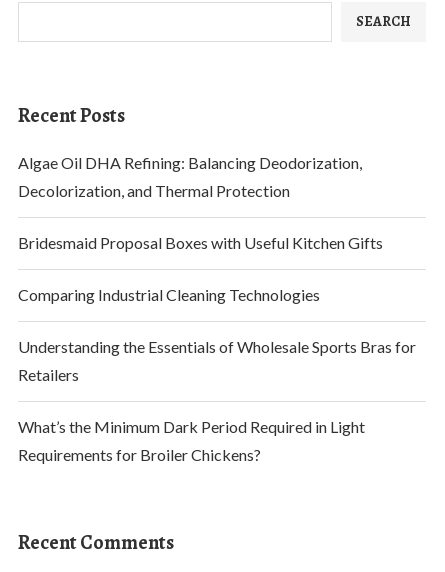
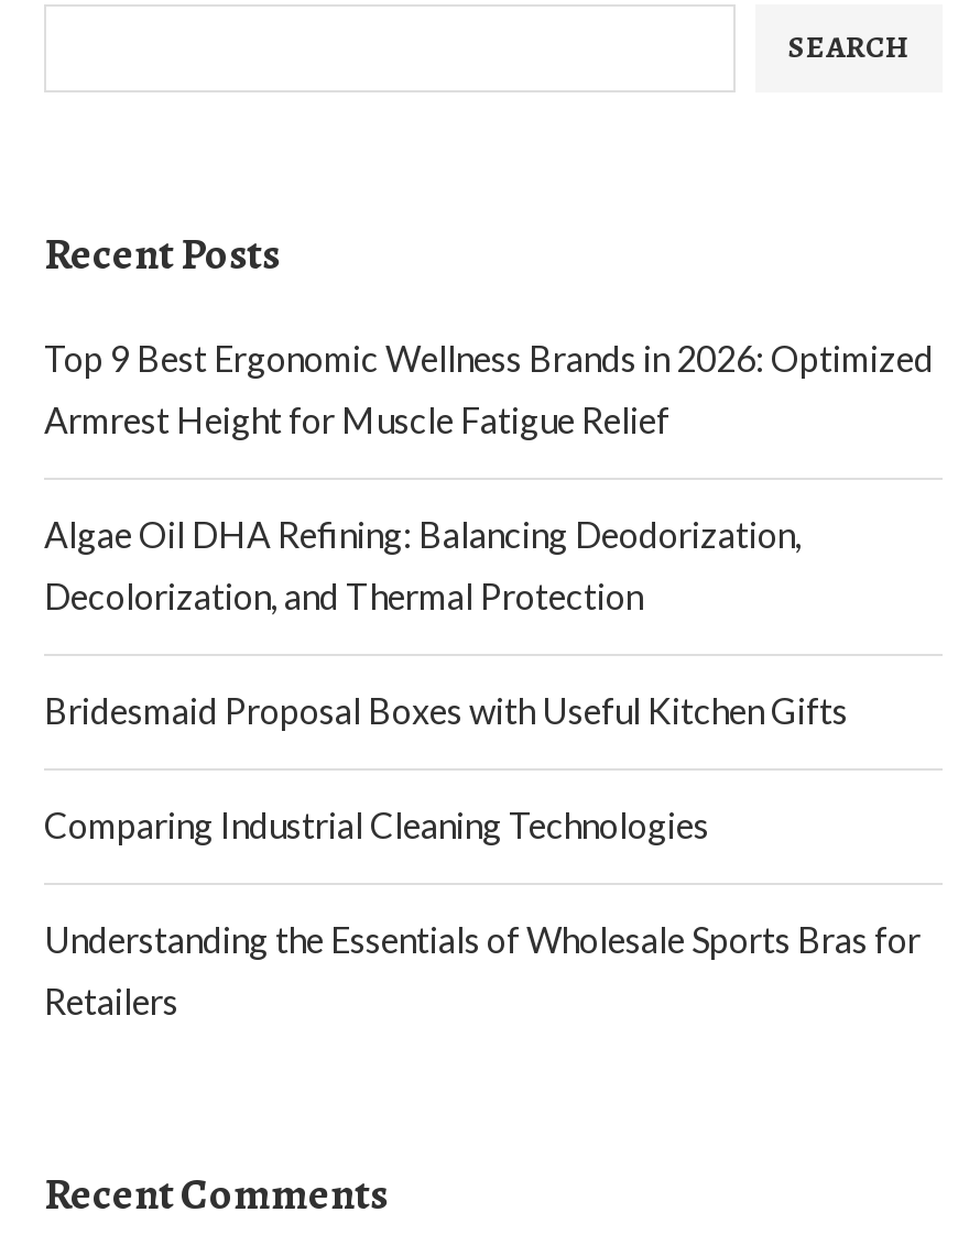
+ Top 9 Best Ergonomic Wellness Brands in 2026: Optimized
+ Armrest Height for Muscle Fatigue Relief

moved down: Algae Oil DHA Refining: Balancing Deodorization, | Decolorization, and Thermal Protection | Bridesmaid Proposal Boxes with Useful Kitchen Gifts | Comparing Industrial Cleaning Technologies | Understanding the Essentials of Wholesale Sports Bras for | Retailers

- What’s the Minimum Dark Period Required in Light
- Requirements for Broiler Chickens?
